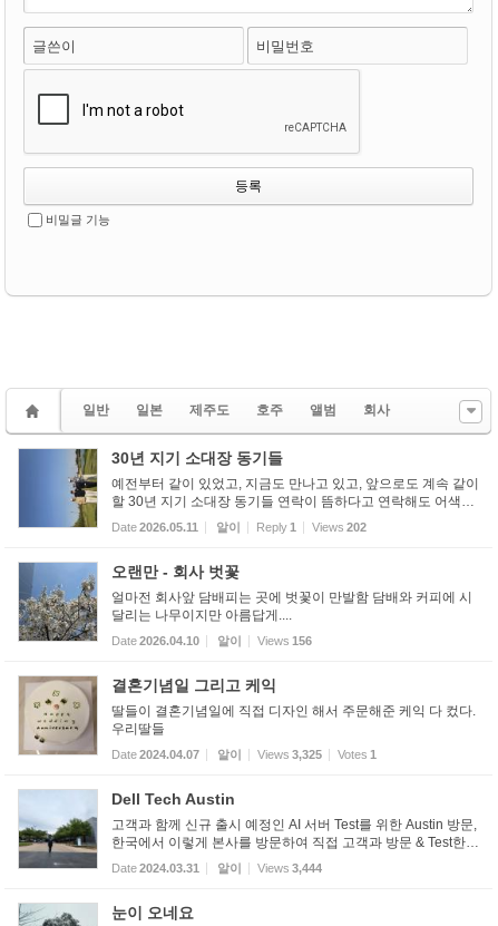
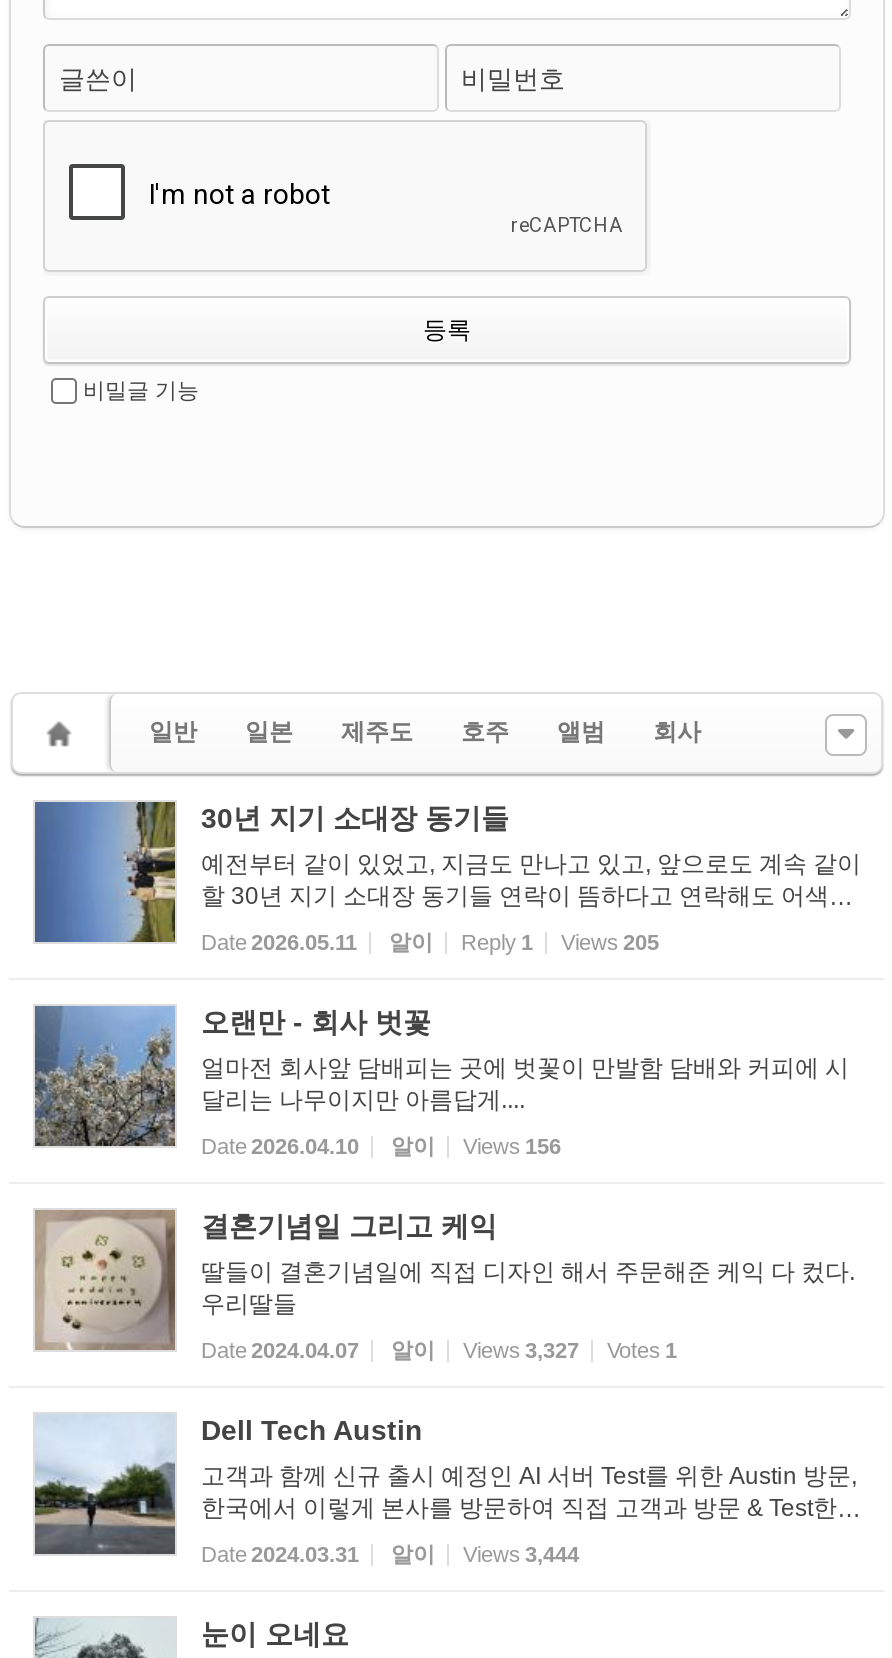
- Views 202
+ Views 205

- Date 2024.04.07 알이 Views 3,325 Votes 1
+ Date 2024.04.07 알이 Views 3,327 Votes 1
